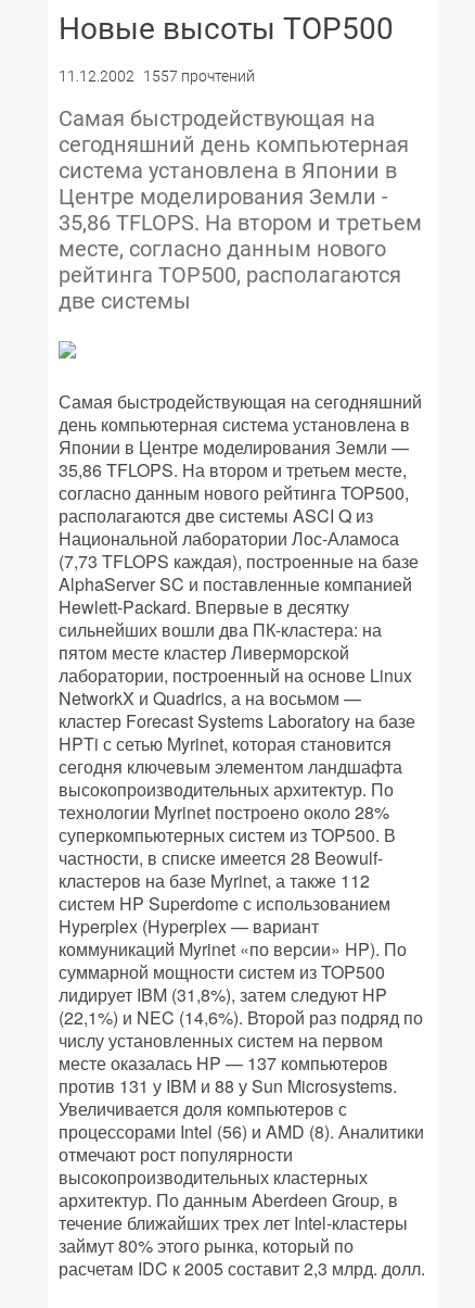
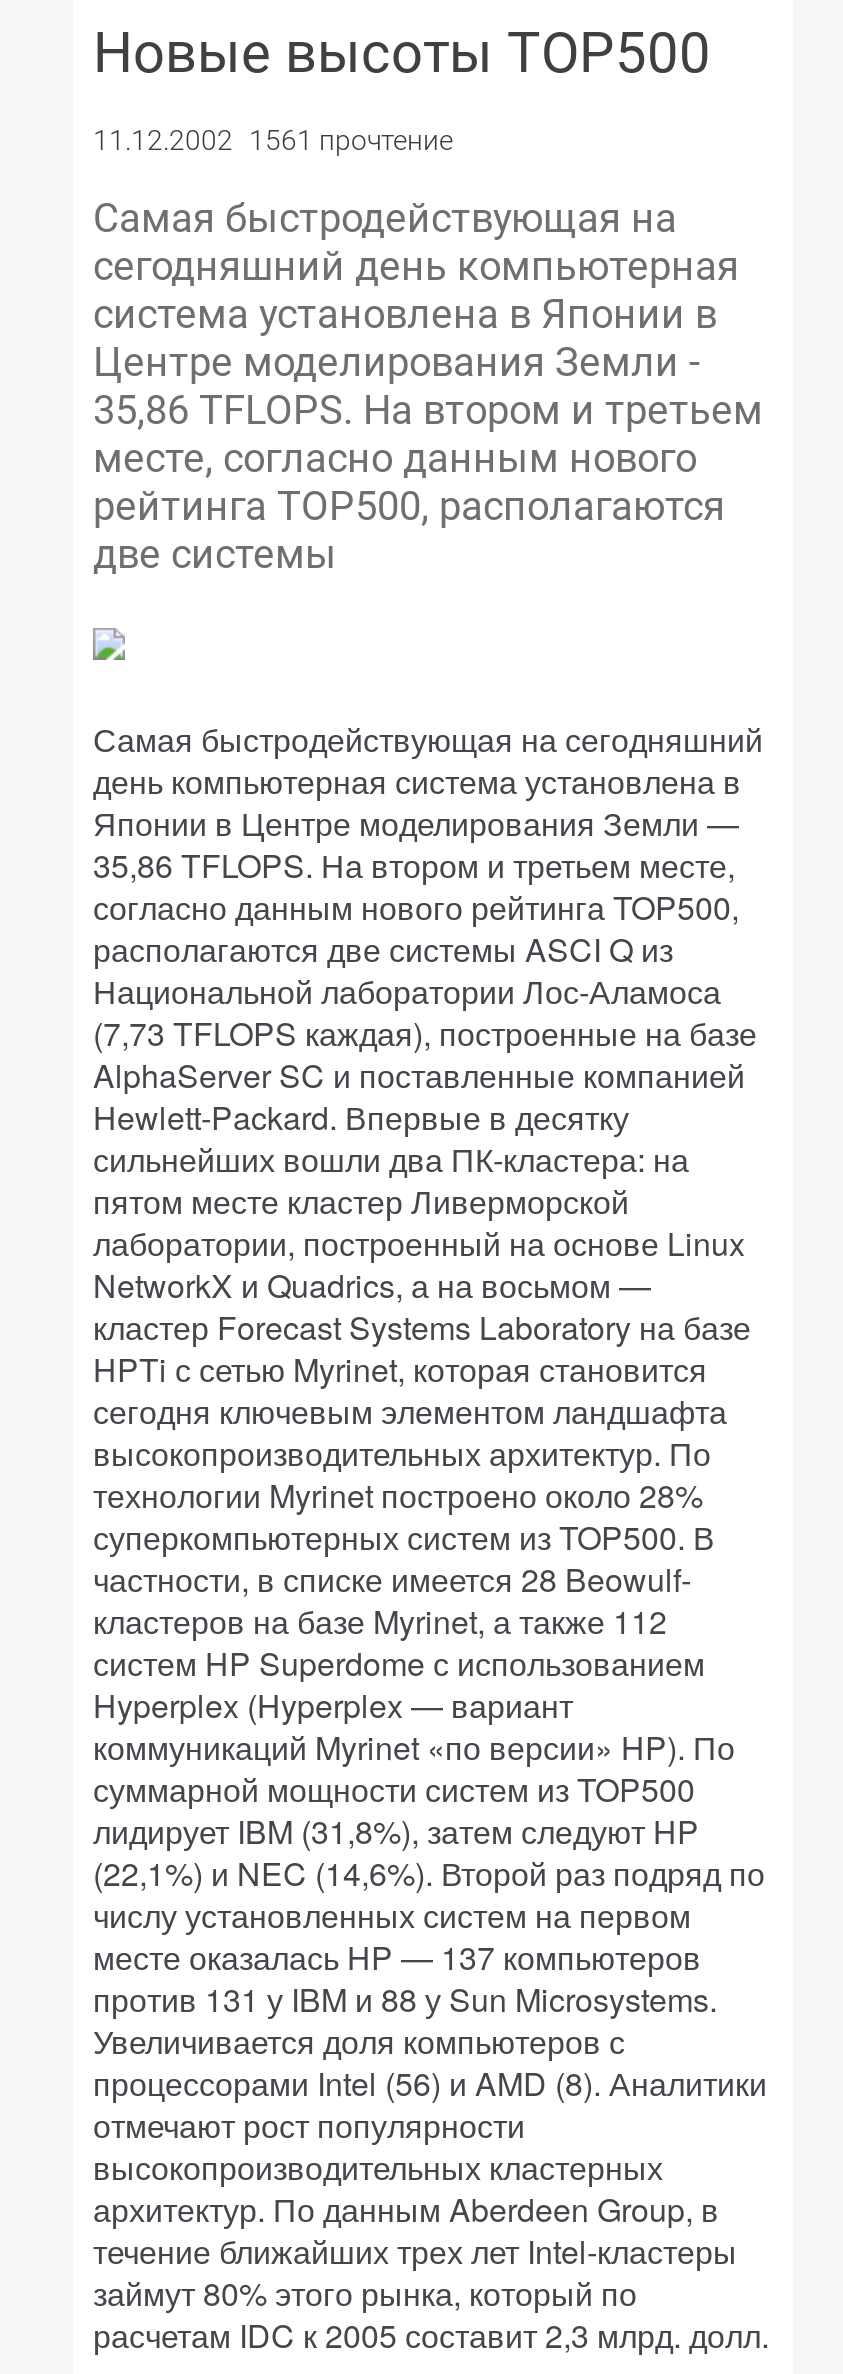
- 11.12.2002 1557 прочтений
+ 11.12.2002 1561 прочтение
